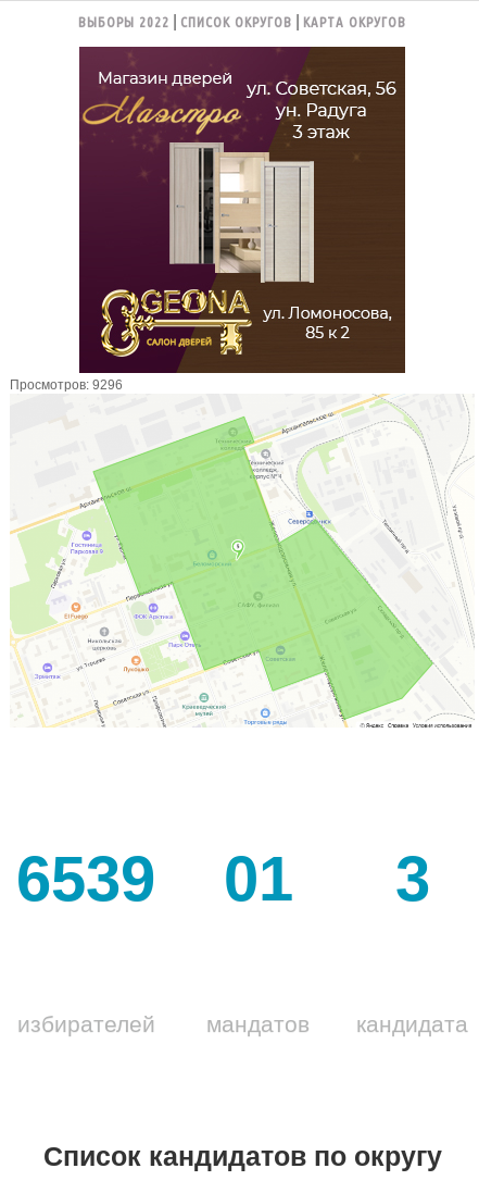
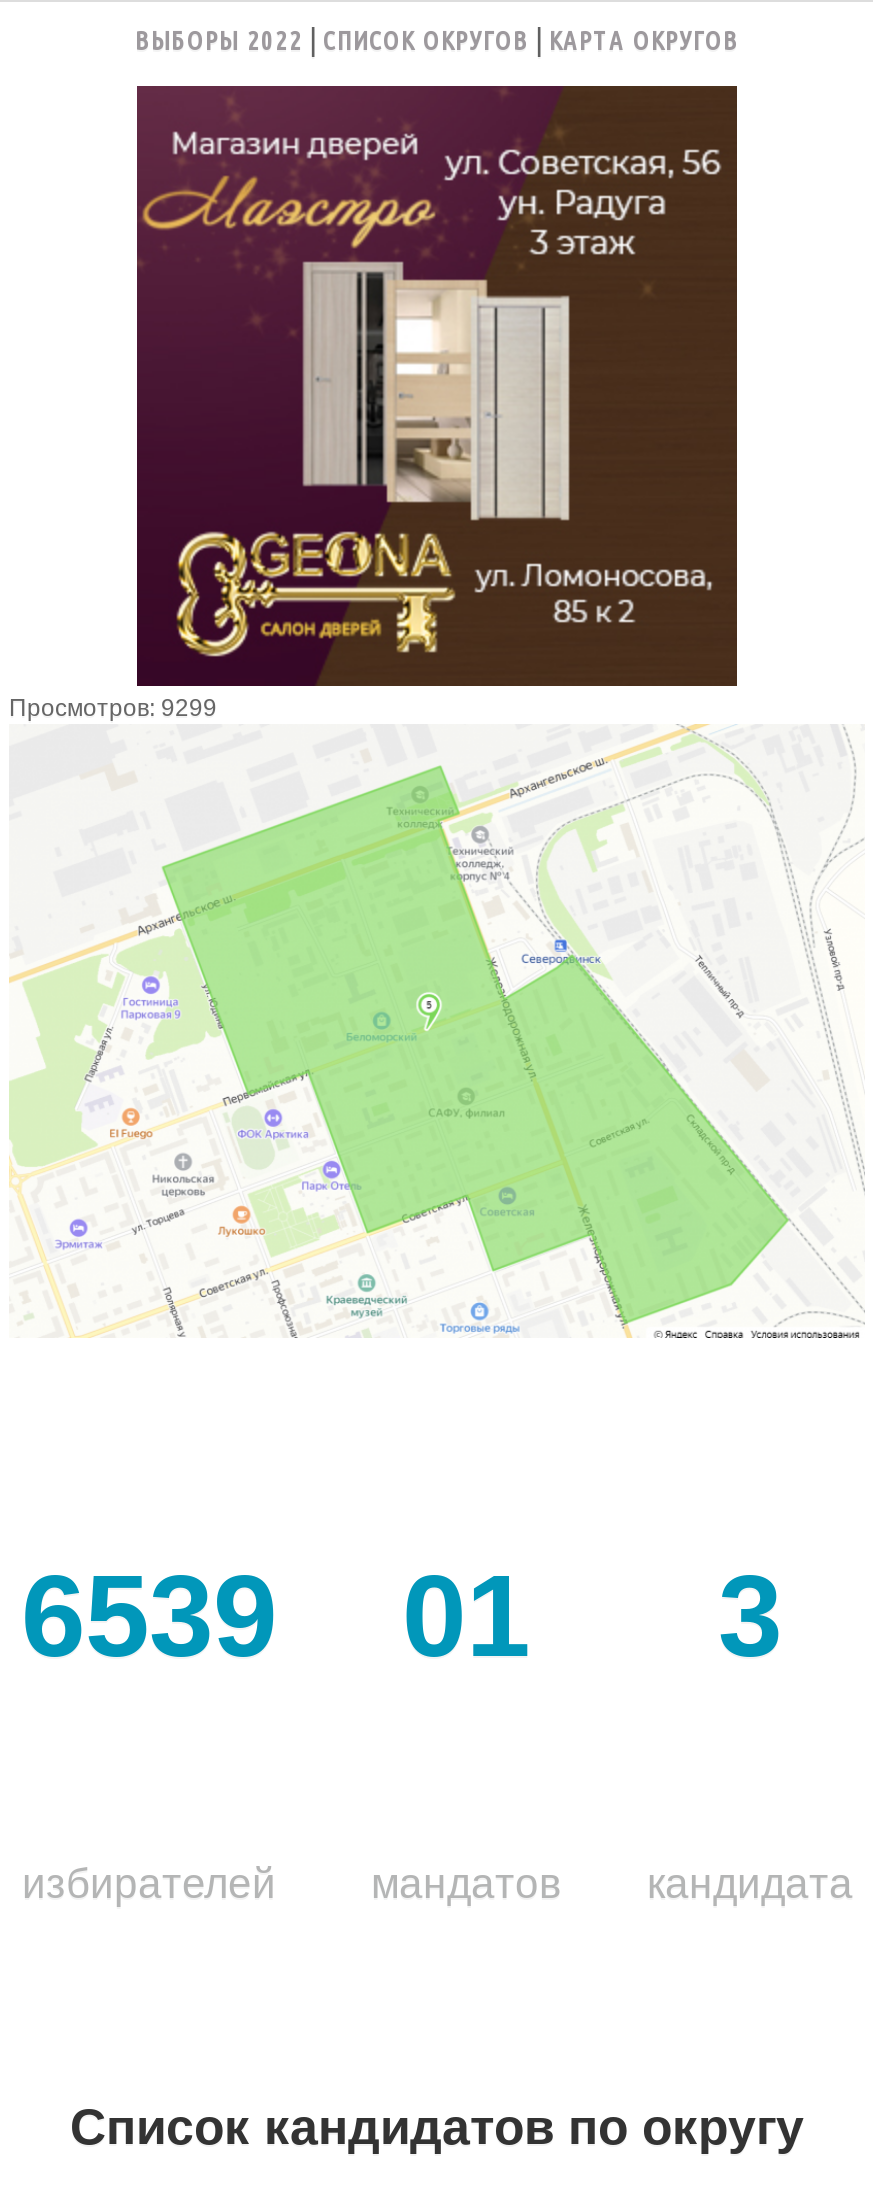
- Просмотров: 9296
+ Просмотров: 9299
